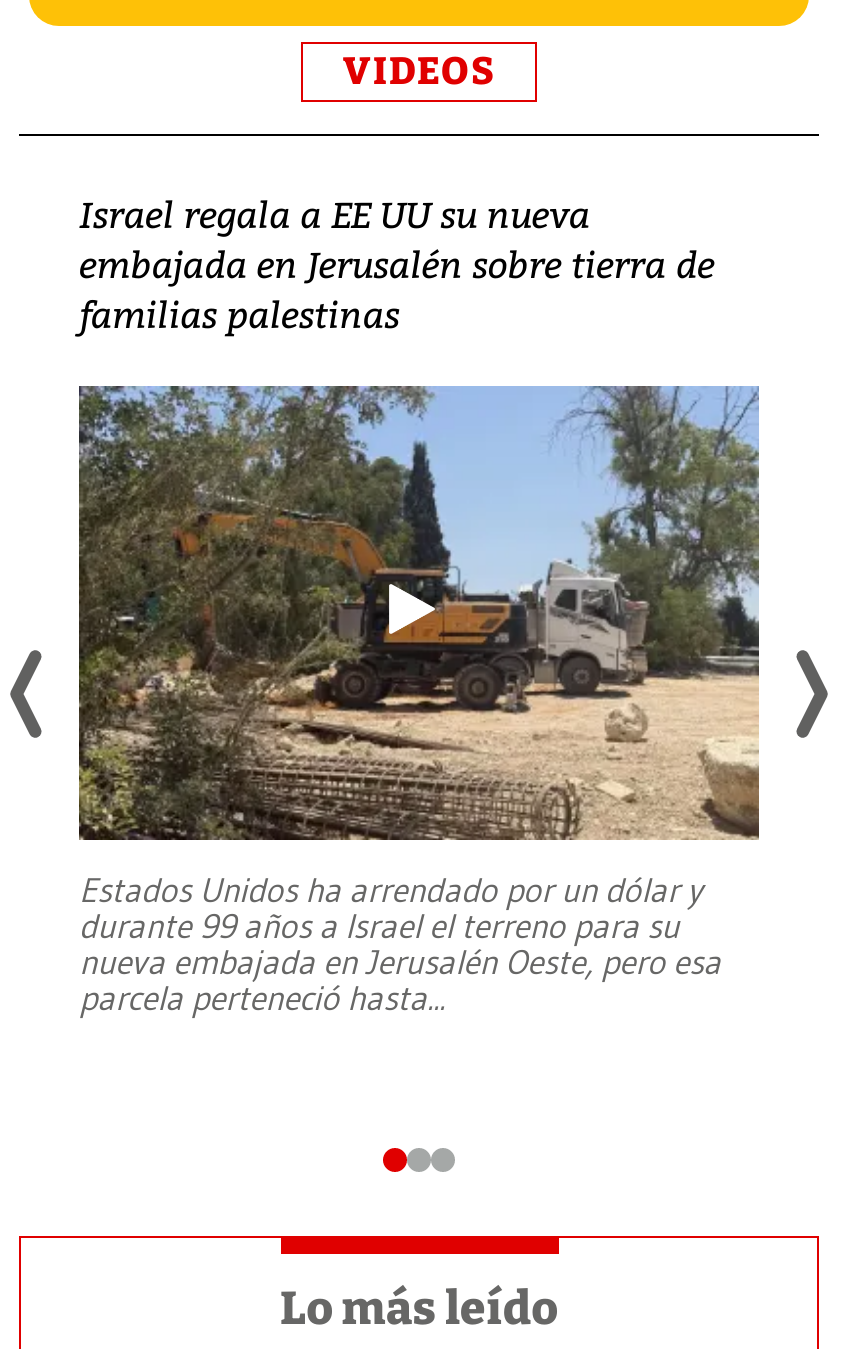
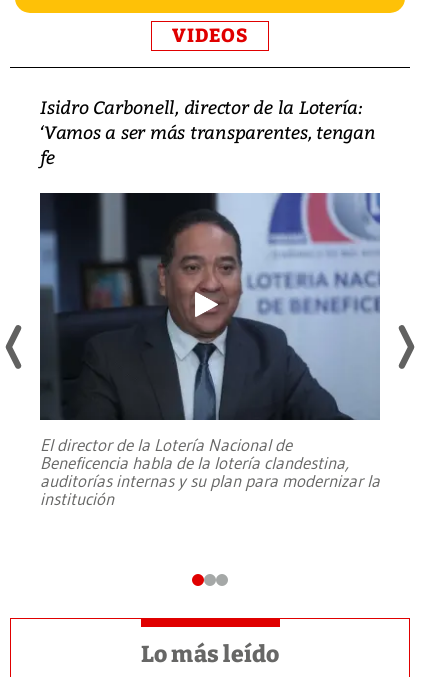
- Israel regala a EE UU su nueva
- embajada en Jerusalén sobre tierra de
- familias palestinas
+ Isidro Carbonell, director de la Lotería:
+ ‘Vamos a ser más transparentes, tengan
+ fe

- [image]
- Estados Unidos ha arrendado por un dólar y
- durante 99 años a Israel el terreno para su
- nueva embajada en Jerusalén Oeste, pero esa
- parcela perteneció hasta...
+ [image]
+ El director de la Lotería Nacional de
+ Beneficencia habla de la lotería clandestina,
+ auditorías internas y su plan para modernizar la
+ institución
